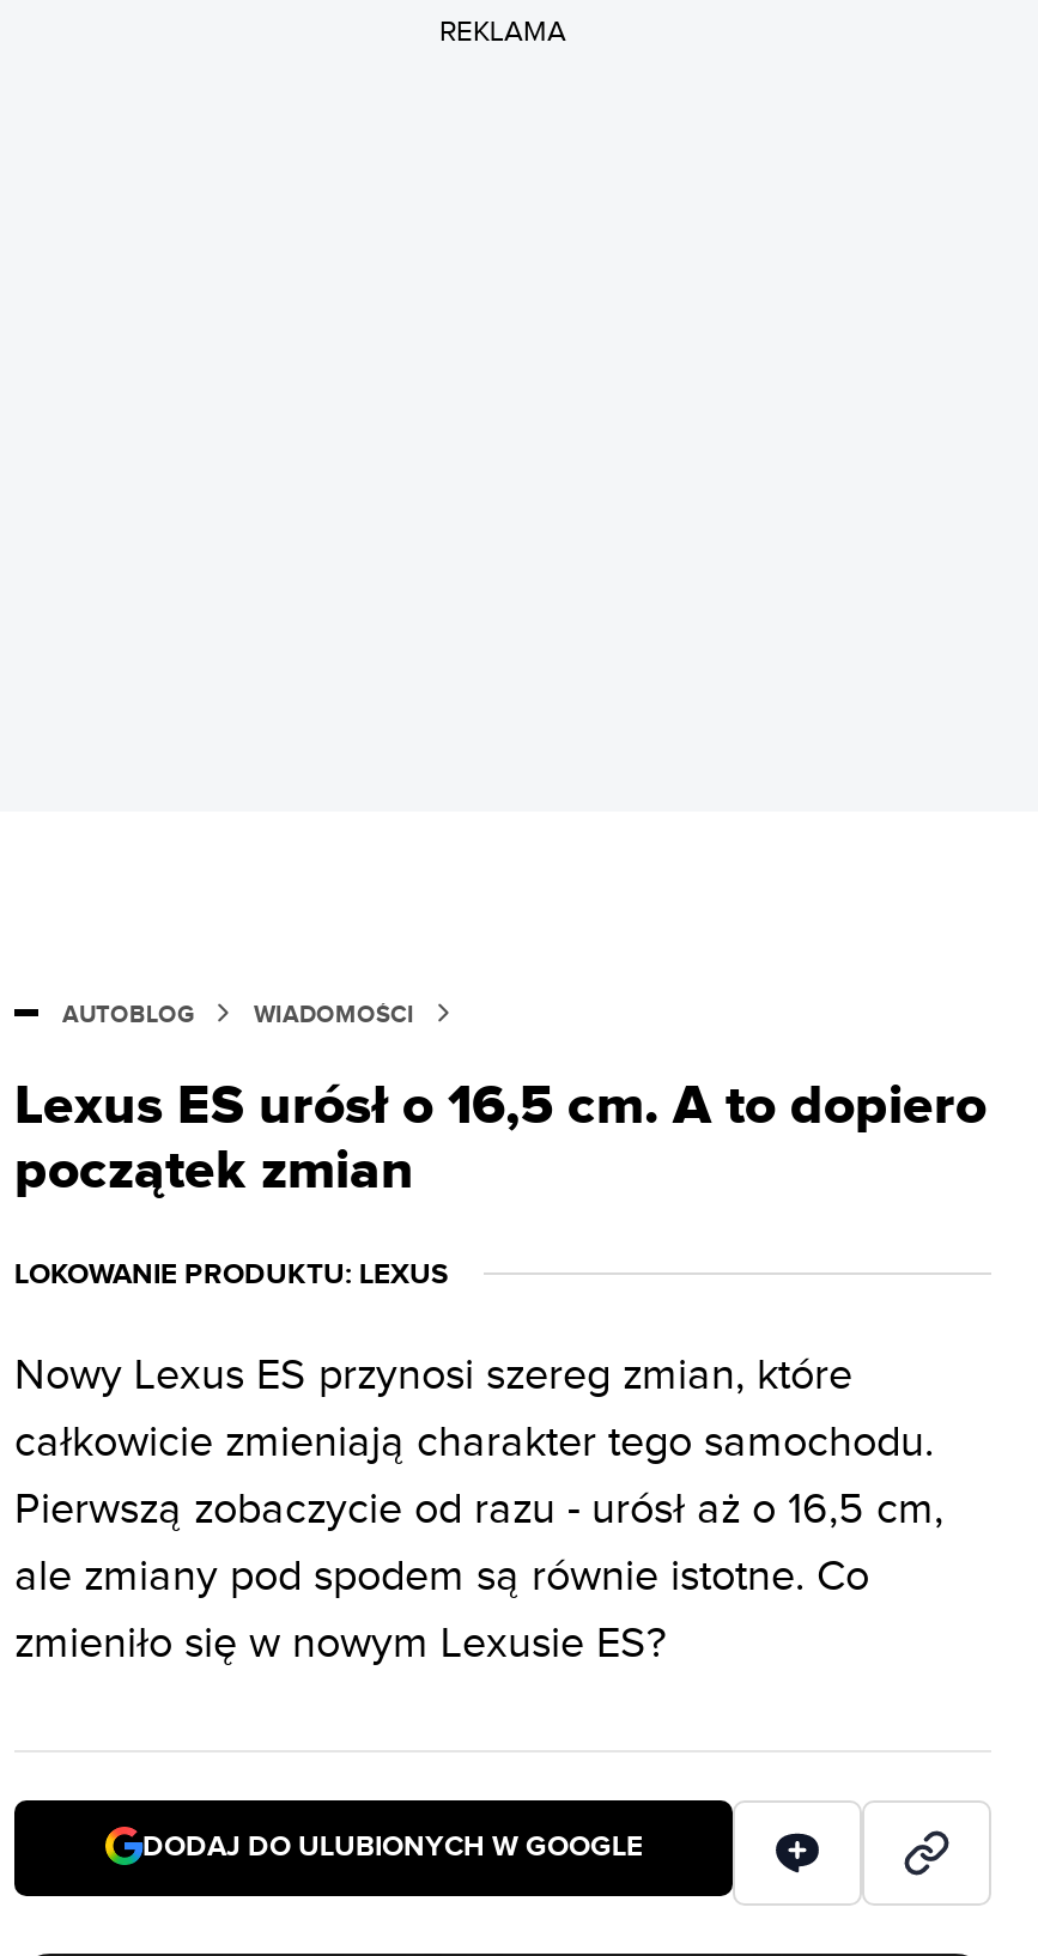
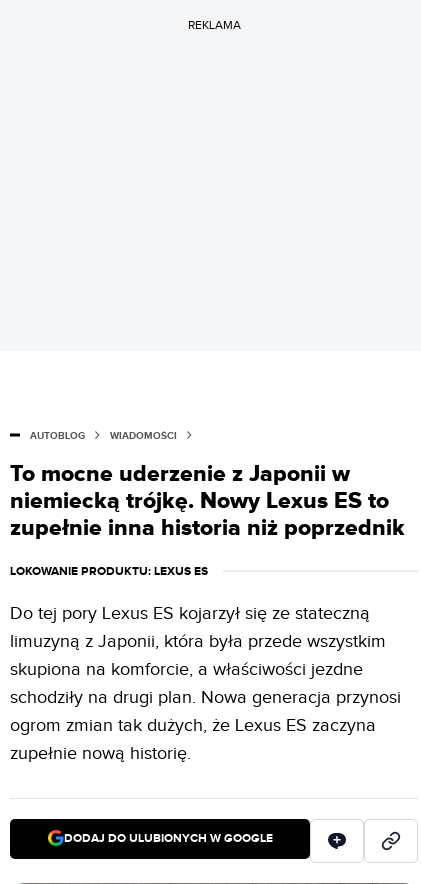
- Lexus ES urósł o 16,5 cm. A to dopiero
- początek zmian
+ To mocne uderzenie z Japonii w
+ niemiecką trójkę. Nowy Lexus ES to
+ zupełnie inna historia niż poprzednik

- LOKOWANIE PRODUKTU: LEXUS
+ LOKOWANIE PRODUKTU: LEXUS ES

- Nowy Lexus ES przynosi szereg zmian, które
- całkowicie zmieniają charakter tego samochodu.
- Pierwszą zobaczycie od razu - urósł aż o 16,5 cm,
- ale zmiany pod spodem są równie istotne. Co
- zmieniło się w nowym Lexusie ES?
+ Do tej pory Lexus ES kojarzył się ze stateczną
+ limuzyną z Japonii, która była przede wszystkim
+ skupiona na komforcie, a właściwości jezdne
+ schodziły na drugi plan. Nowa generacja przynosi
+ ogrom zmian tak dużych, że Lexus ES zaczyna
+ zupełnie nową historię.
